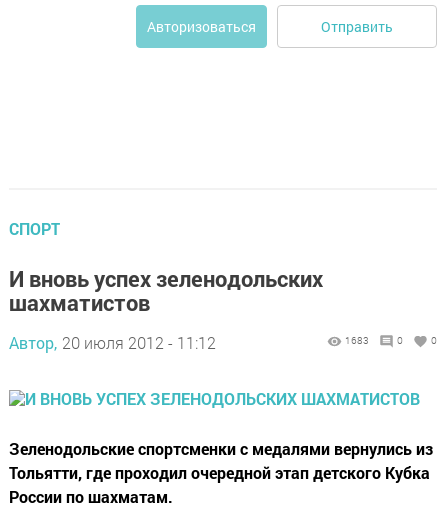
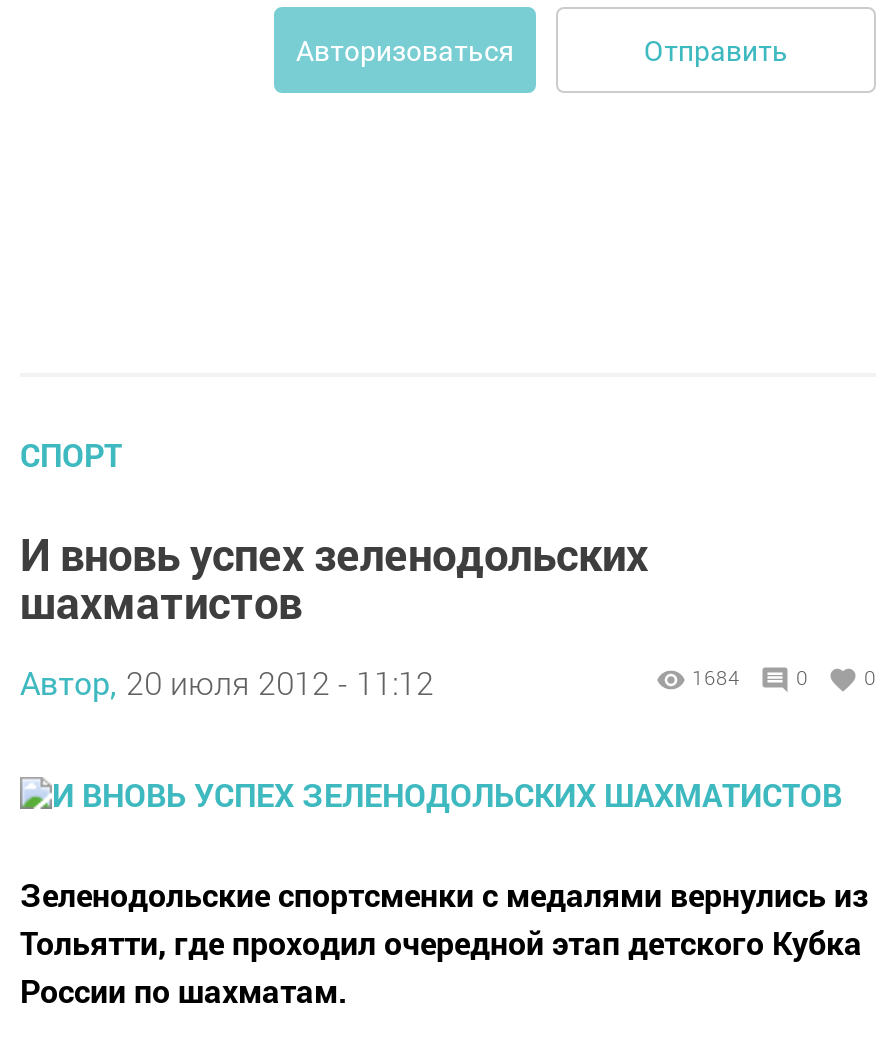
- 1683
+ 1684
